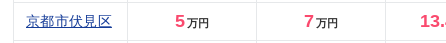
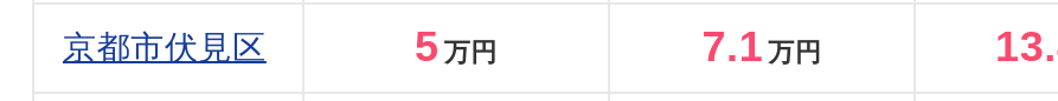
- 7 万円
+ 7.1 万円
